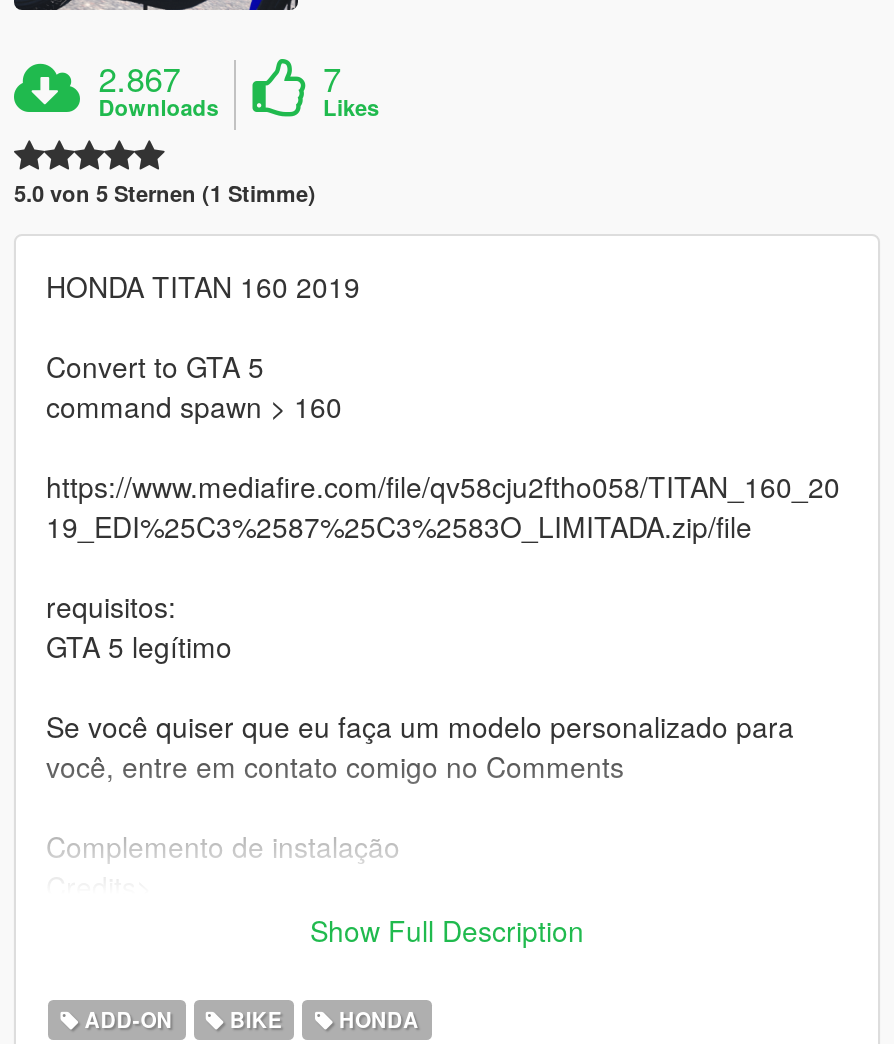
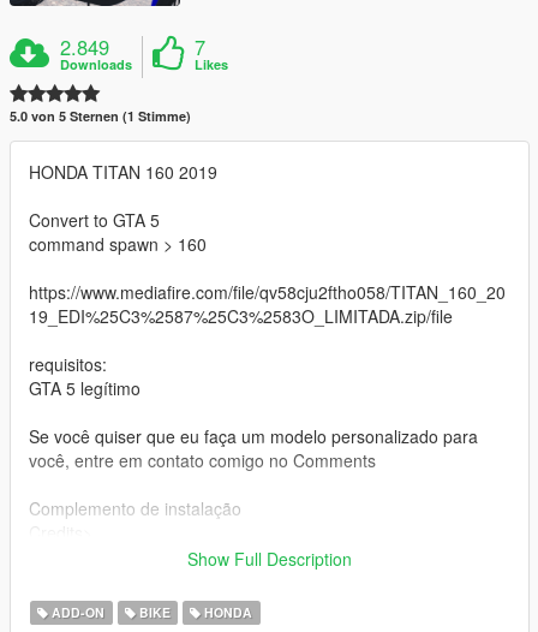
- 2.867
+ 2.849
